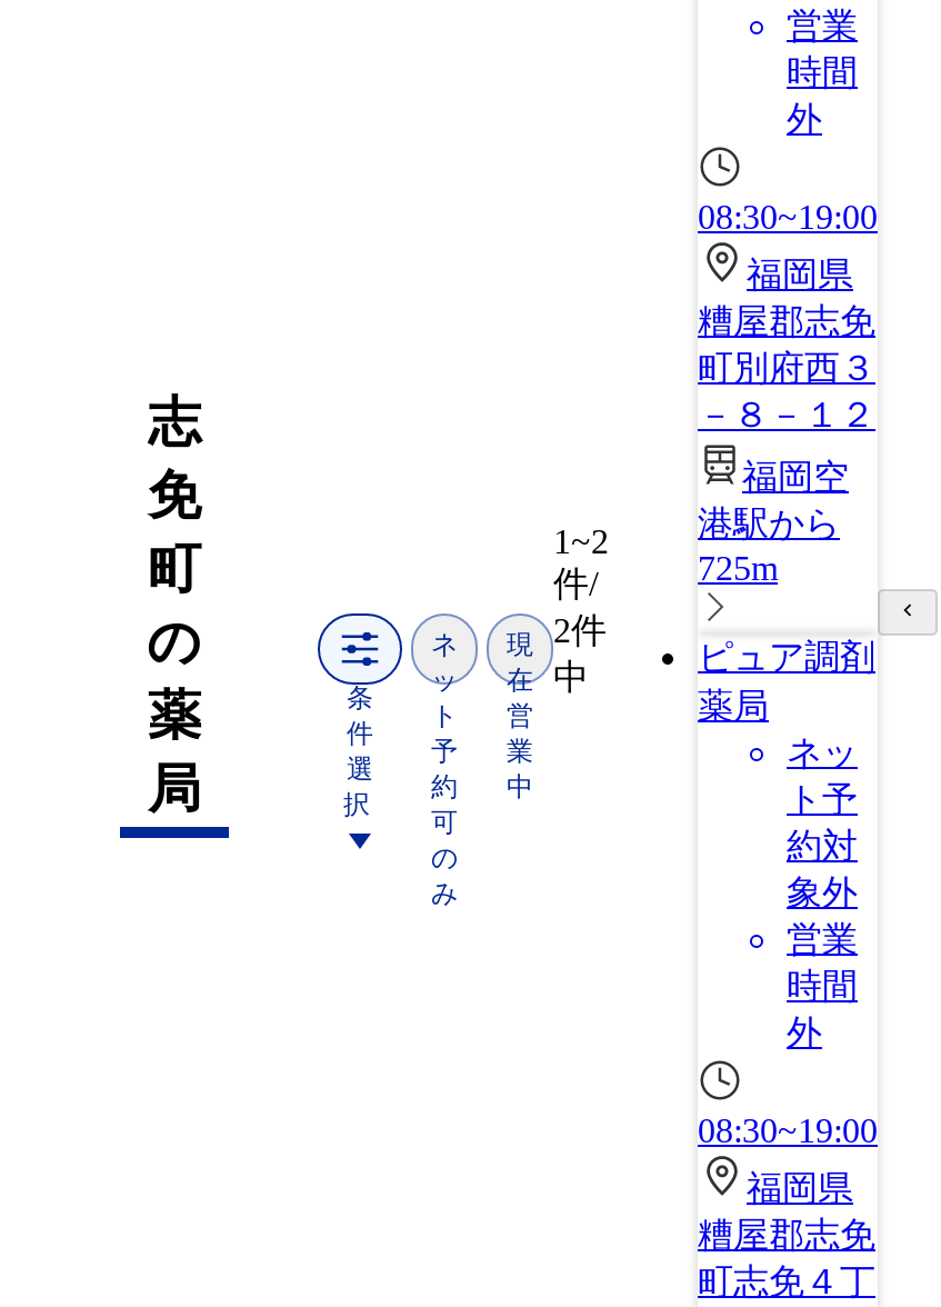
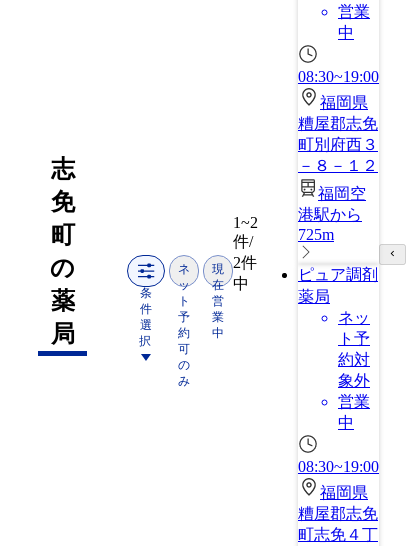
- 時間
- 外
+ 中

- 時間
- 外
+ 中
